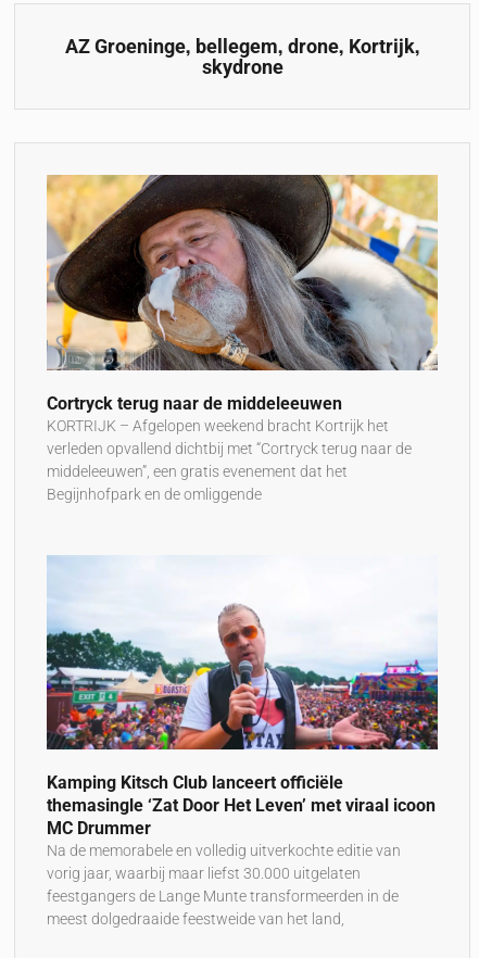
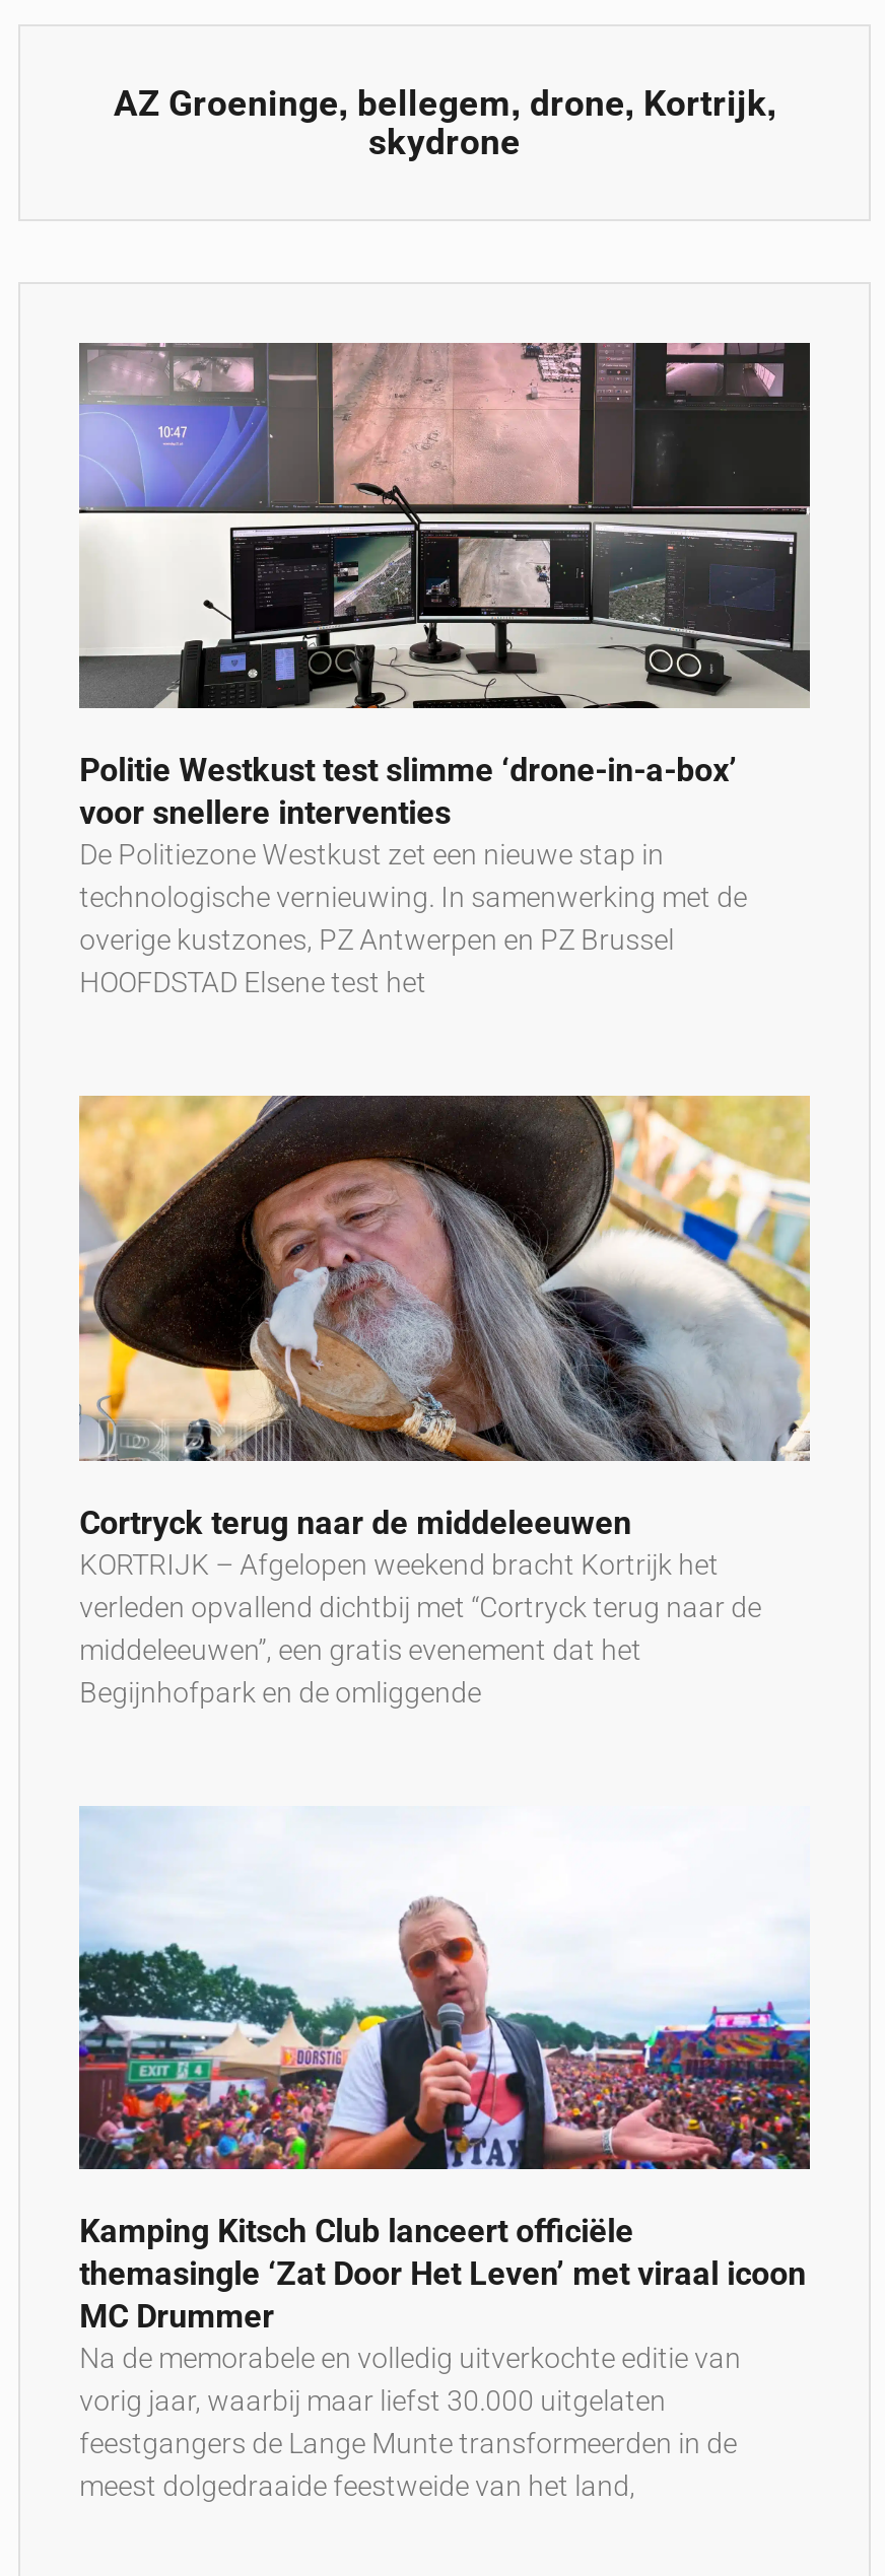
+ [image]
+ Politie Westkust test slimme ‘drone-in-a-box’
+ voor snellere interventies
+ De Politiezone Westkust zet een nieuwe stap in
+ technologische vernieuwing. In samenwerking met de
+ overige kustzones, PZ Antwerpen en PZ Brussel
+ HOOFDSTAD Elsene test het
